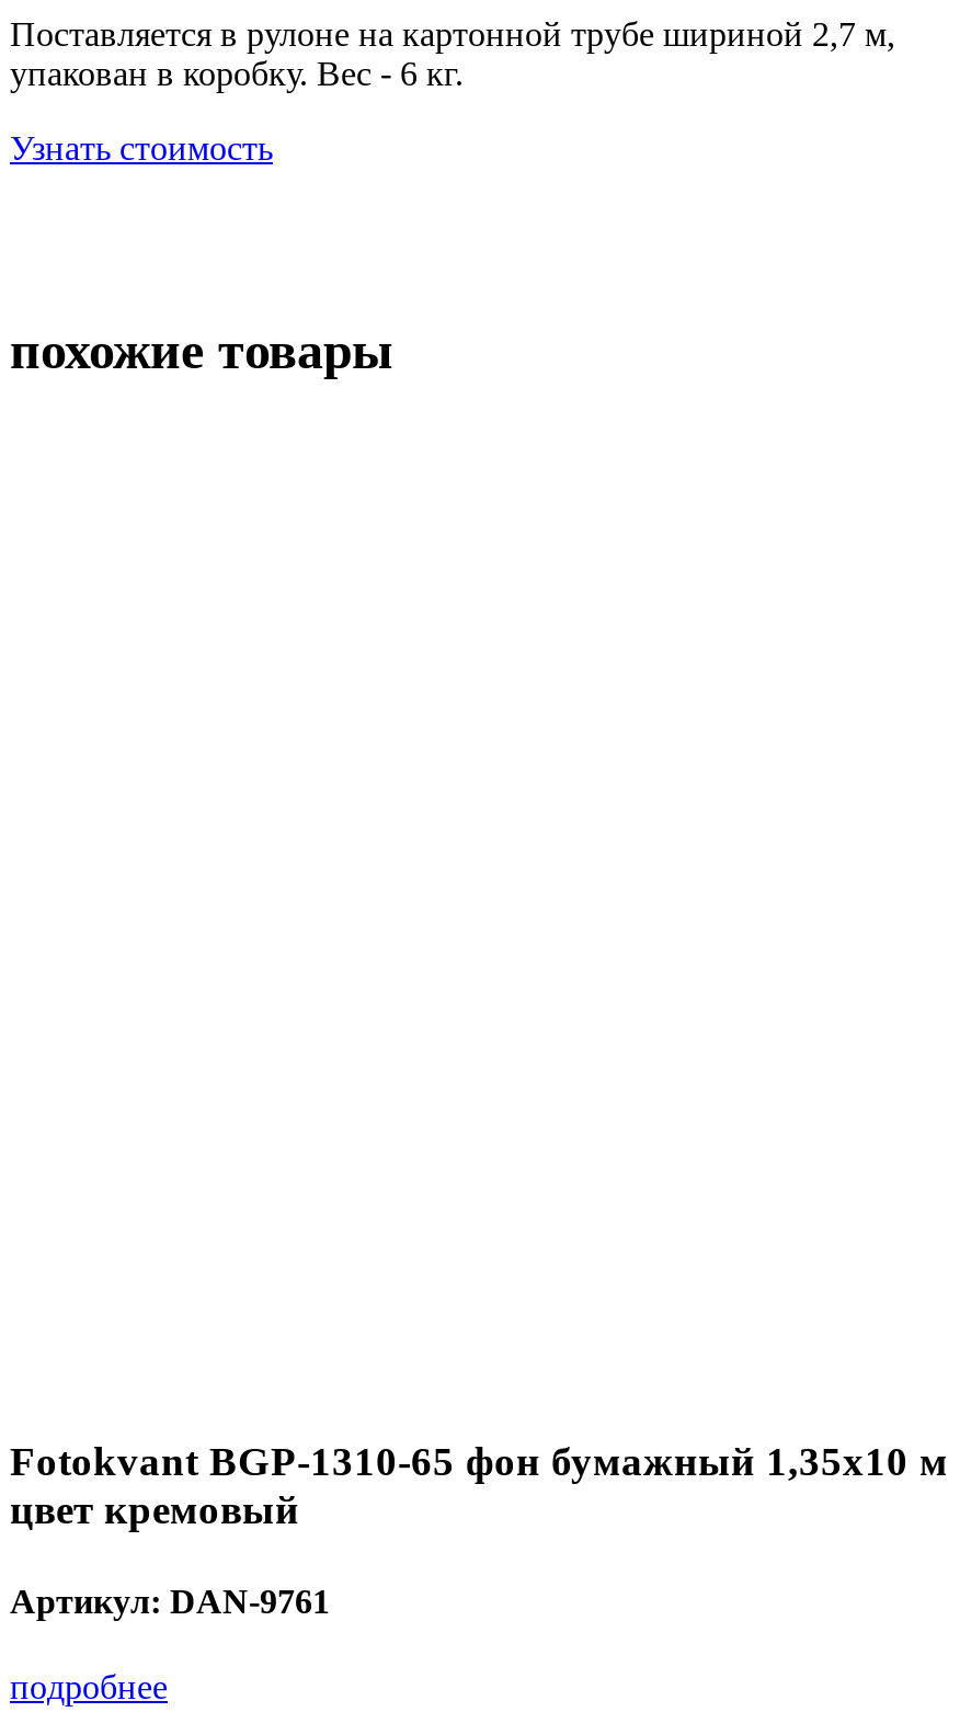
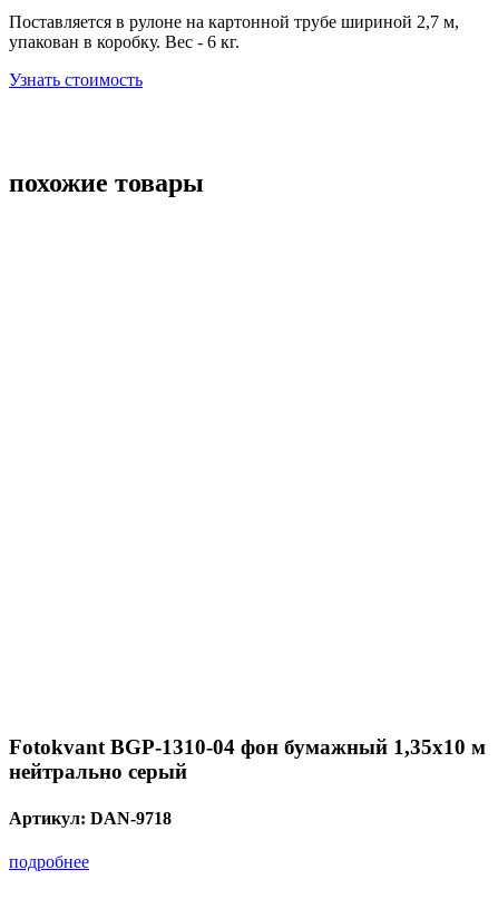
- Fotokvant BGP-1310-65 фон бумажный 1,35х10 м
- цвет кремовый
+ Fotokvant BGP-1310-04 фон бумажный 1,35х10 м
+ нейтрально серый

- Артикул: DAN-9761
+ Артикул: DAN-9718
